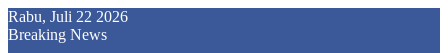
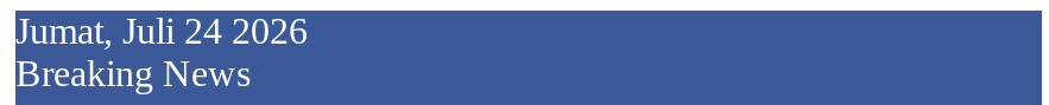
- Rabu, Juli 22 2026
+ Jumat, Juli 24 2026
